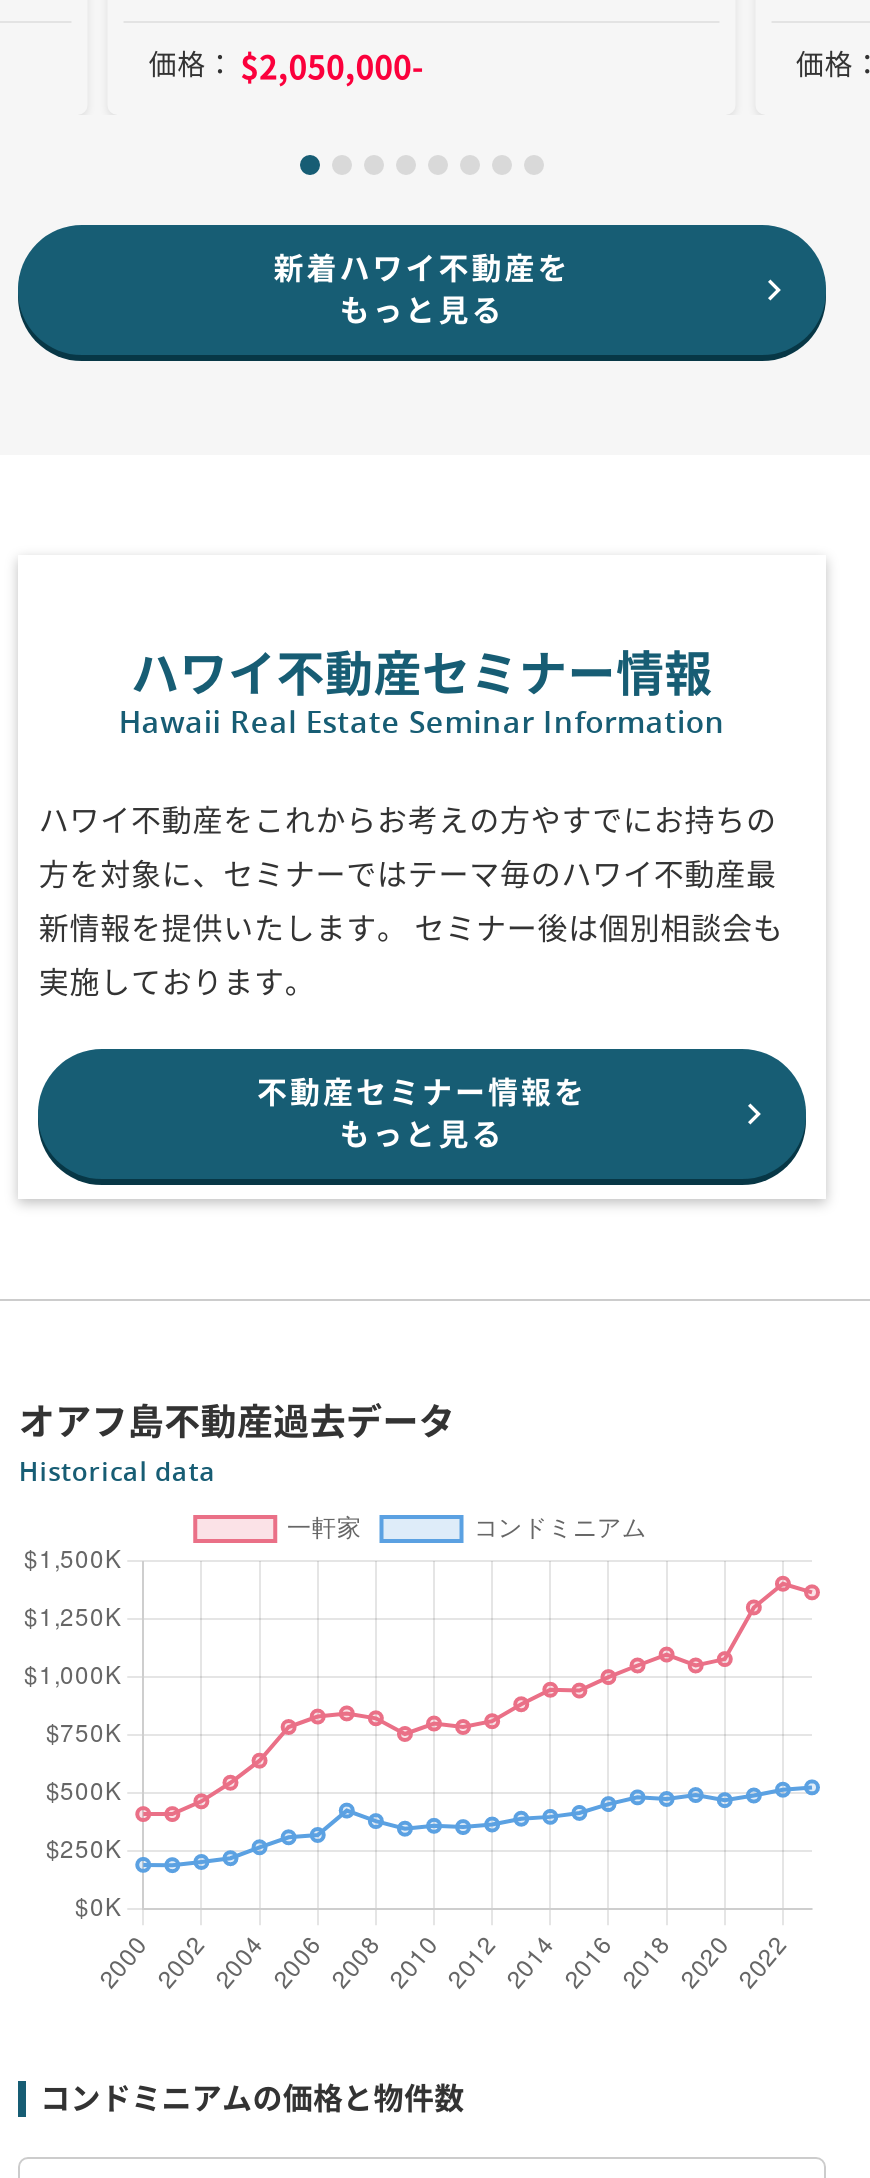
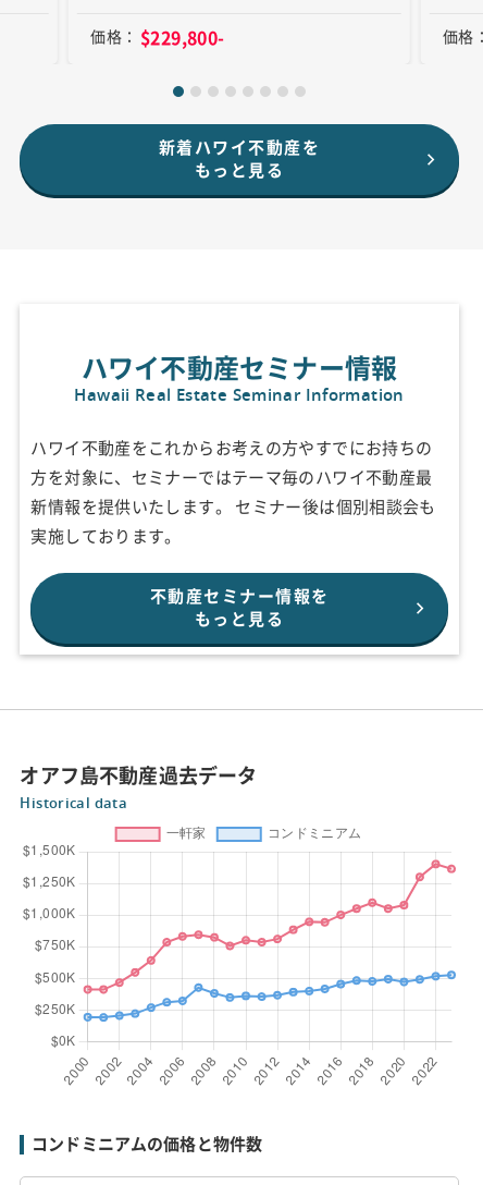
- 価格 $2,050,000-
+ 価格 $229,800-
